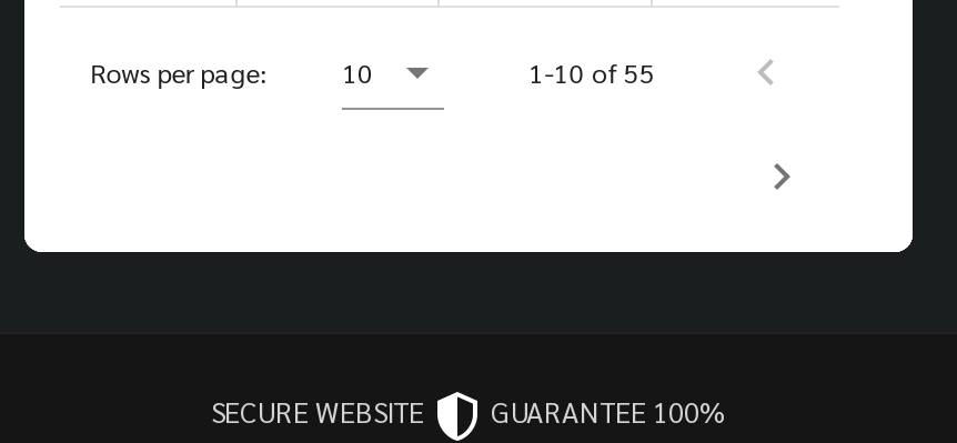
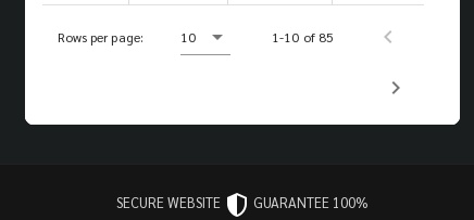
- 1-10 of 55
+ 1-10 of 85
